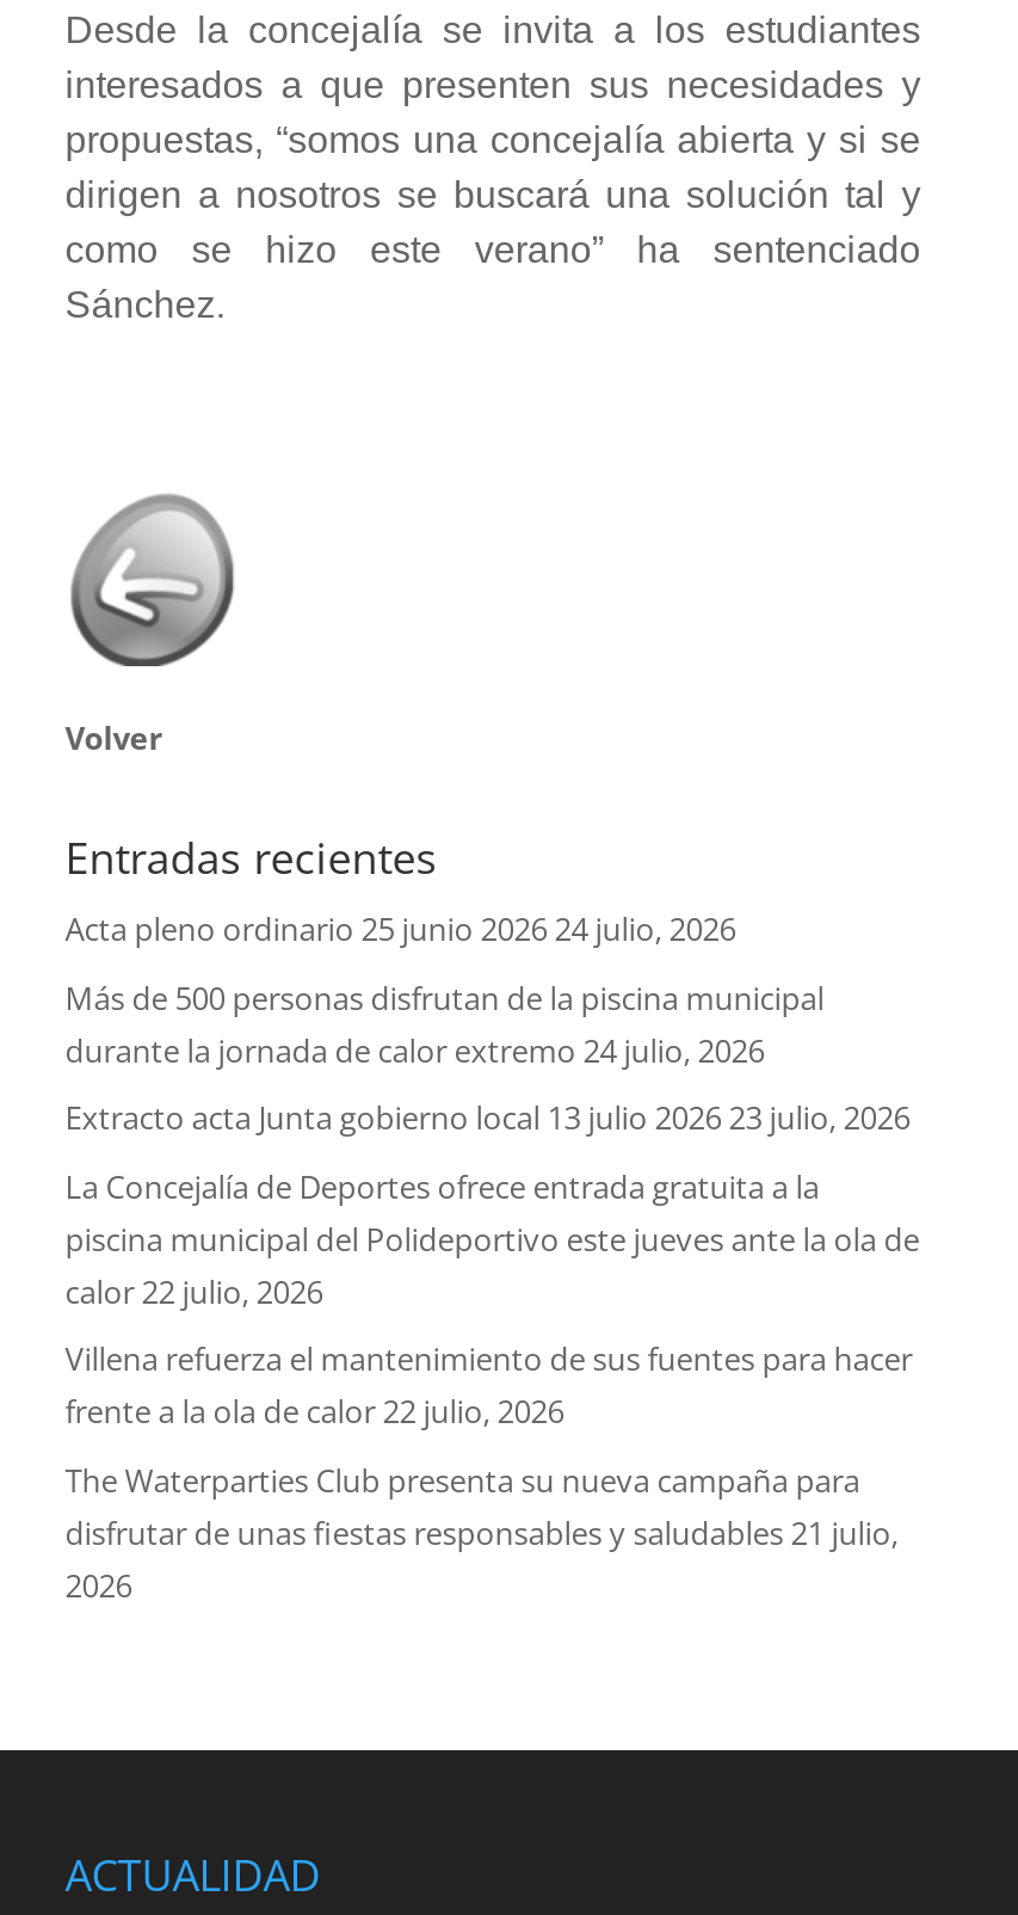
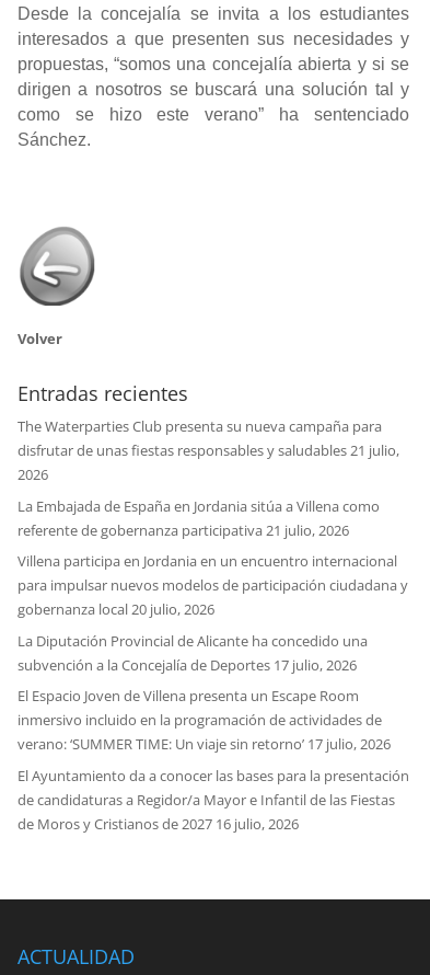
- Acta pleno ordinario 25 junio 2026 24 julio, 2026
- Más de 500 personas disfrutan de la piscina municipal
- durante la jornada de calor extremo 24 julio, 2026
- Extracto acta Junta gobierno local 13 julio 2026 23 julio, 2026
- La Concejalía de Deportes ofrece entrada gratuita a la
- piscina municipal del Polideportivo este jueves ante la ola de
- calor 22 julio, 2026
- Villena refuerza el mantenimiento de sus fuentes para hacer
- frente a la ola de calor 22 julio, 2026

moved up: The Waterparties Club presenta su nueva campaña para | disfrutar de unas fiestas responsables y saludables 21 julio, | 2026

+ La Embajada de España en Jordania sitúa a Villena como
+ referente de gobernanza participativa 21 julio, 2026
+ Villena participa en Jordania en un encuentro internacional
+ para impulsar nuevos modelos de participación ciudadana y
+ gobernanza local 20 julio, 2026
+ La Diputación Provincial de Alicante ha concedido una
+ subvención a la Concejalía de Deportes 17 julio, 2026
+ El Espacio Joven de Villena presenta un Escape Room
+ inmersivo incluido en la programación de actividades de
+ verano: ‘SUMMER TIME: Un viaje sin retorno’ 17 julio, 2026
+ El Ayuntamiento da a conocer las bases para la presentación
+ de candidaturas a Regidor/a Mayor e Infantil de las Fiestas
+ de Moros y Cristianos de 2027 16 julio, 2026
